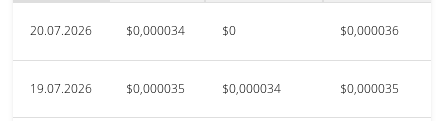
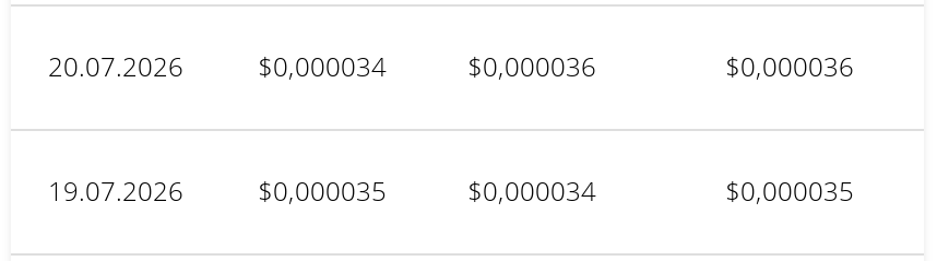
- $0
+ $0,000036
